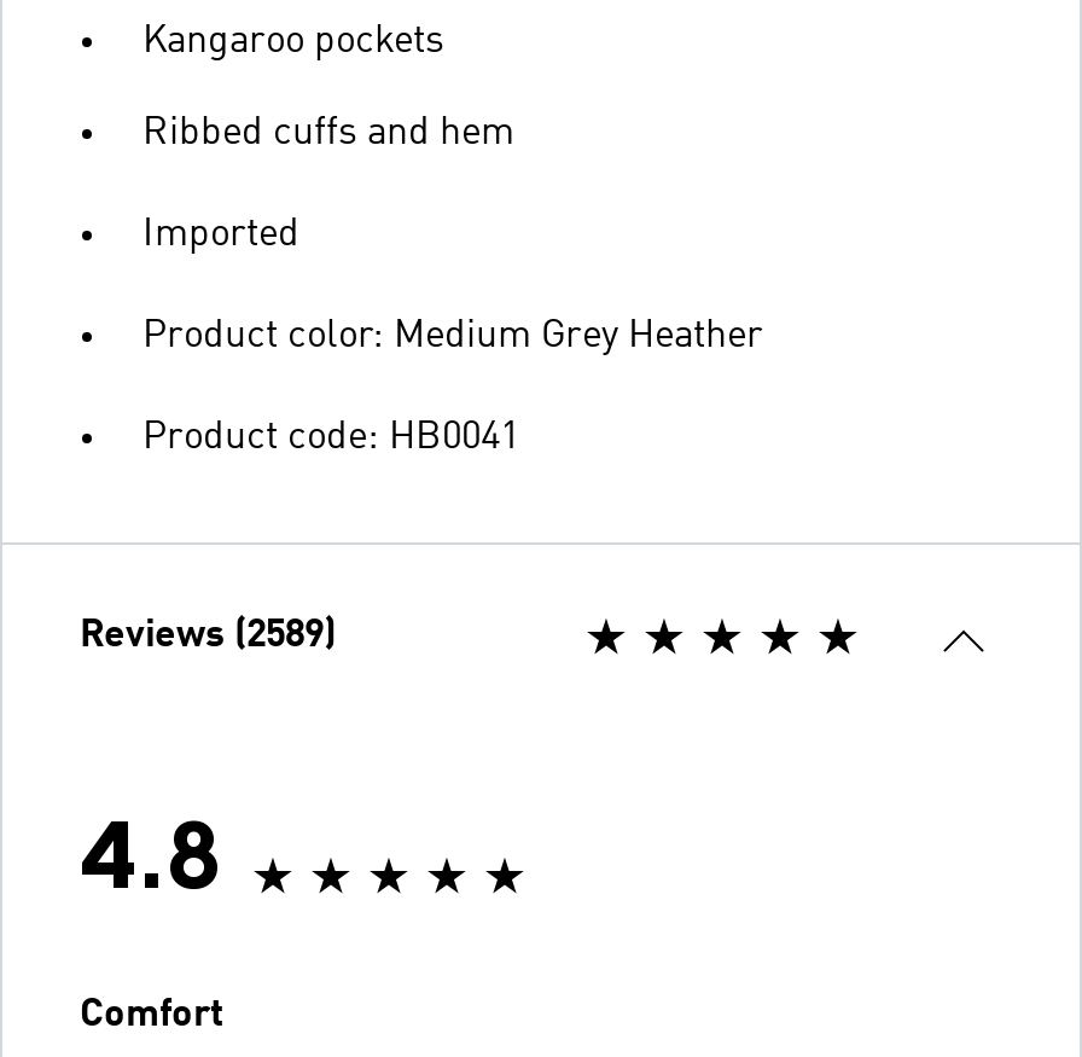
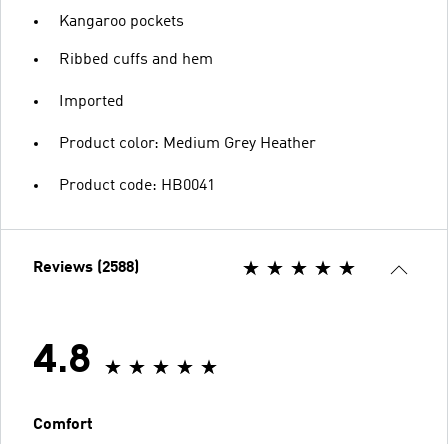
- Reviews (2589)
+ Reviews (2588)
